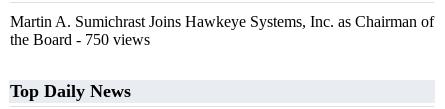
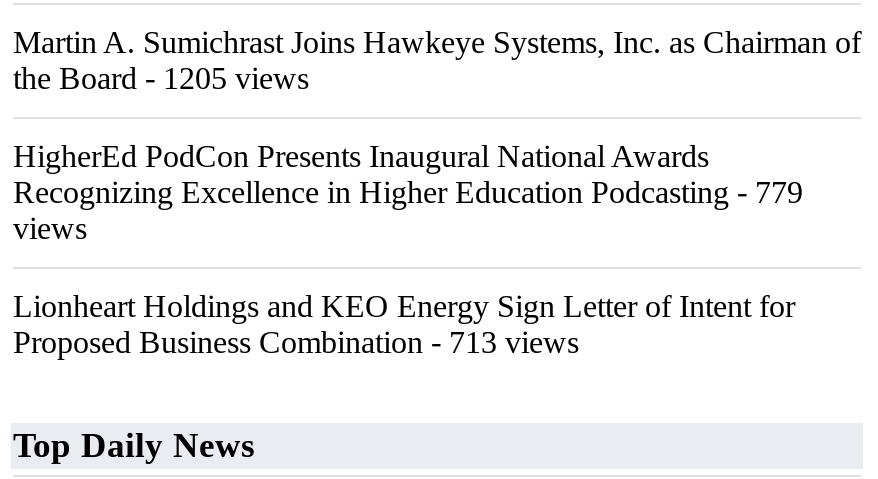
- the Board - 750 views
+ the Board - 1205 views
+ HigherEd PodCon Presents Inaugural National Awards
+ Recognizing Excellence in Higher Education Podcasting - 779
+ views
+ Lionheart Holdings and KEO Energy Sign Letter of Intent for
+ Proposed Business Combination - 713 views
